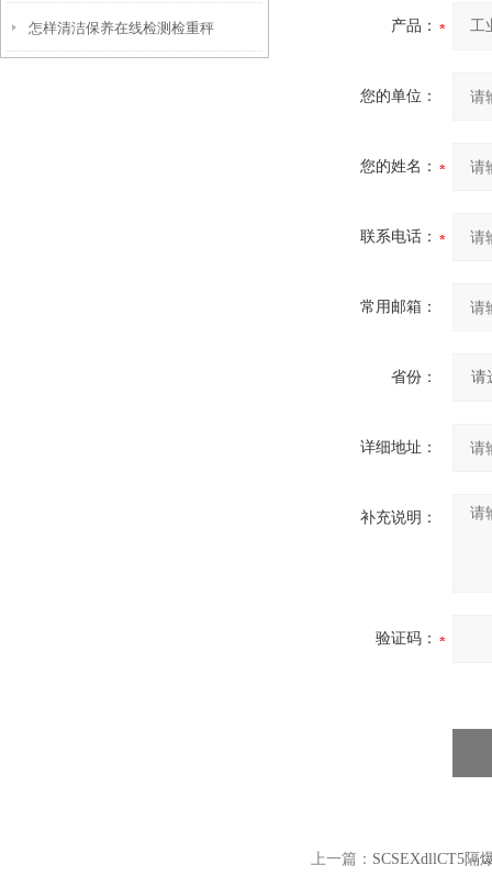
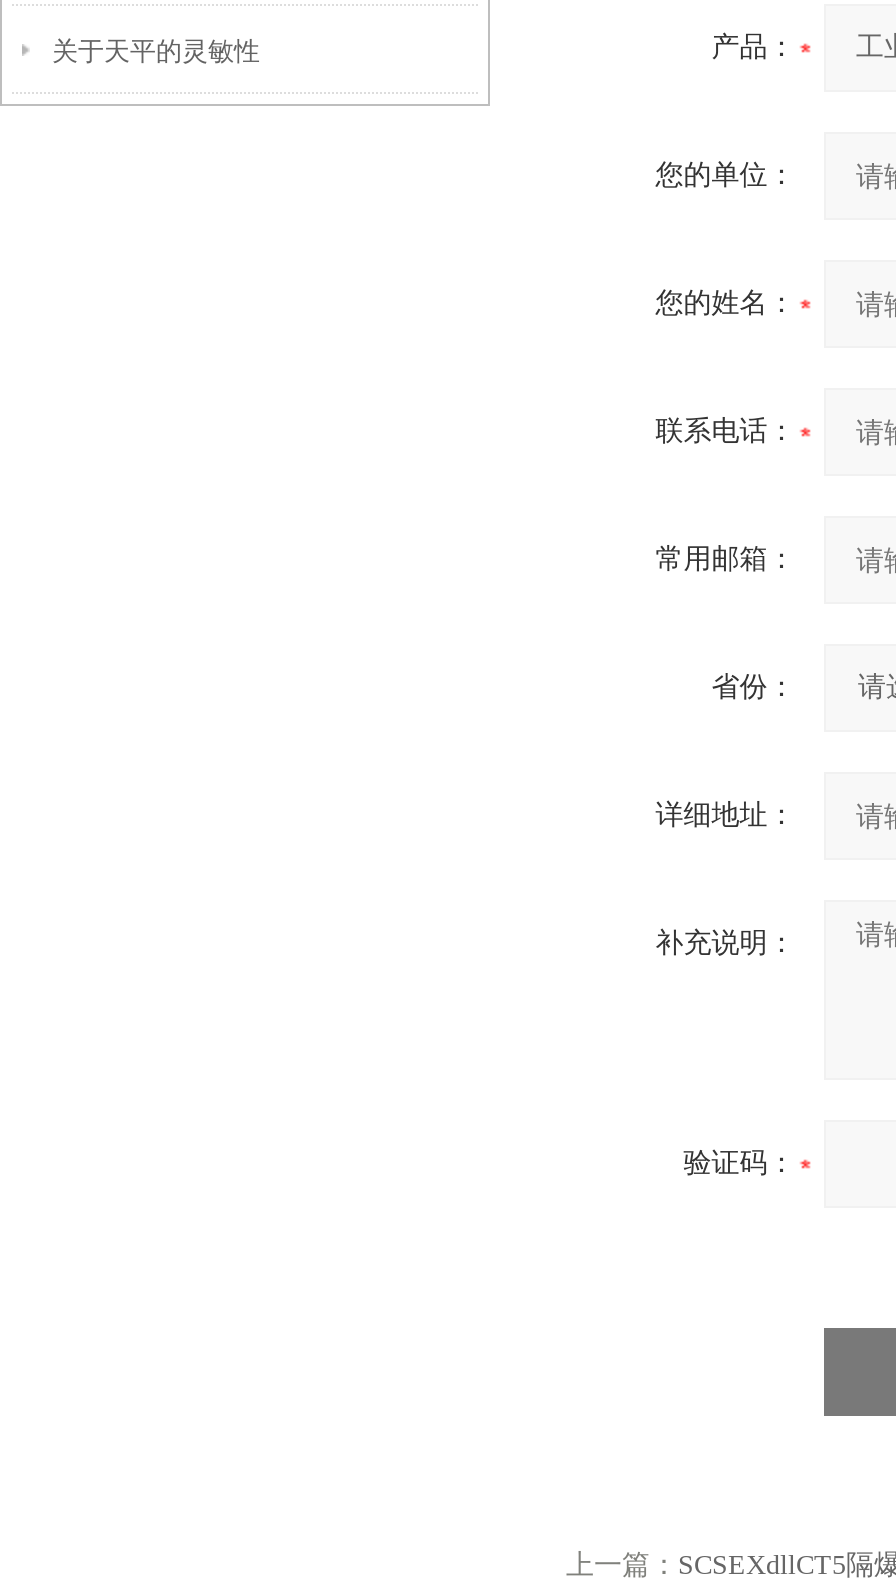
- 怎样清洁保养在线检测检重秤
+ 关于天平的灵敏性
